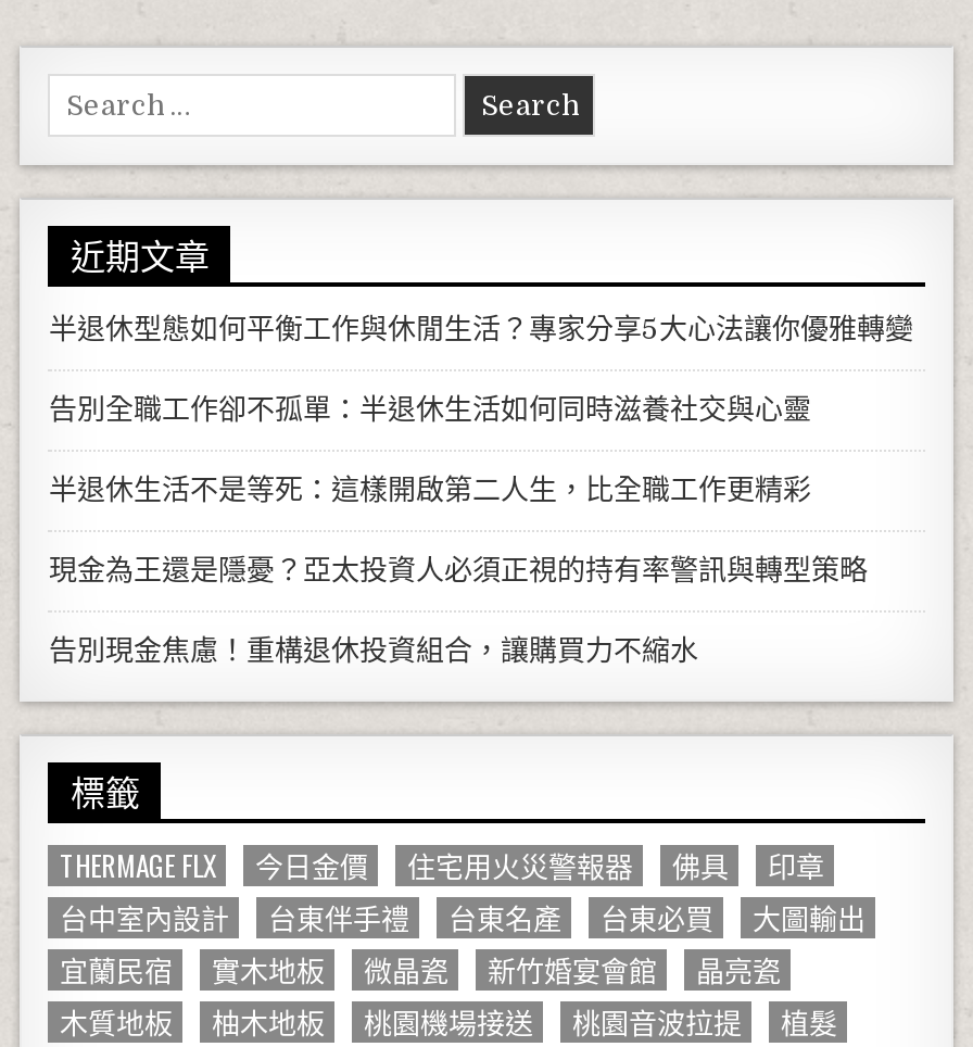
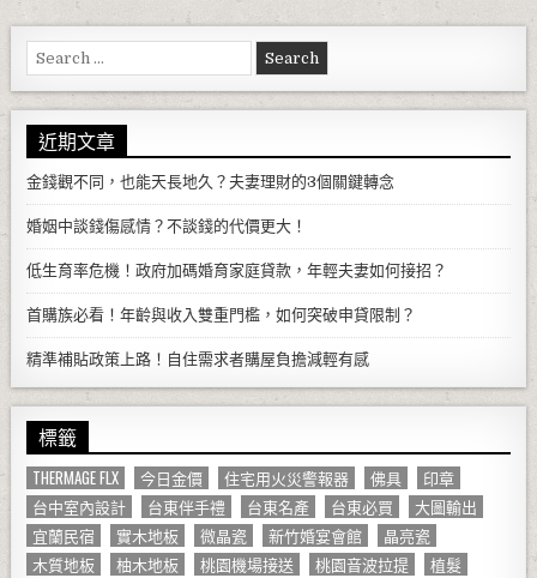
- 半退休型態如何平衡工作與休閒生活？專家分享5大心法讓你優雅轉變
+ 金錢觀不同，也能天長地久？夫妻理財的3個關鍵轉念

- 告別全職工作卻不孤單：半退休生活如何同時滋養社交與心靈
+ 婚姻中談錢傷感情？不談錢的代價更大！

- 半退休生活不是等死：這樣開啟第二人生，比全職工作更精彩
+ 低生育率危機！政府加碼婚育家庭貸款，年輕夫妻如何接招？

- 現金為王還是隱憂？亞太投資人必須正視的持有率警訊與轉型策略
+ 首購族必看！年齡與收入雙重門檻，如何突破申貸限制？

- 告別現金焦慮！重構退休投資組合，讓購買力不縮水
+ 精準補貼政策上路！自住需求者購屋負擔減輕有感
